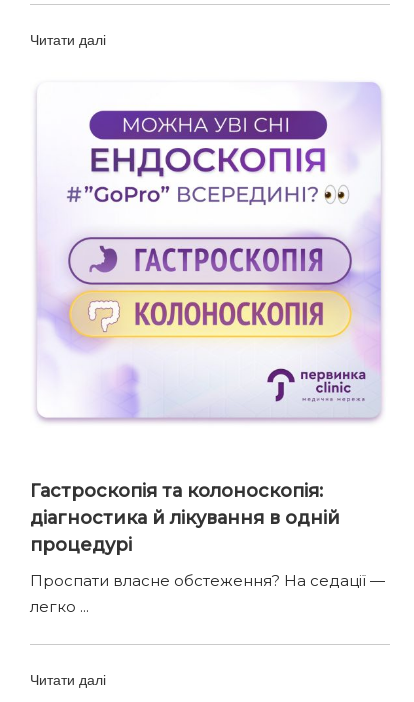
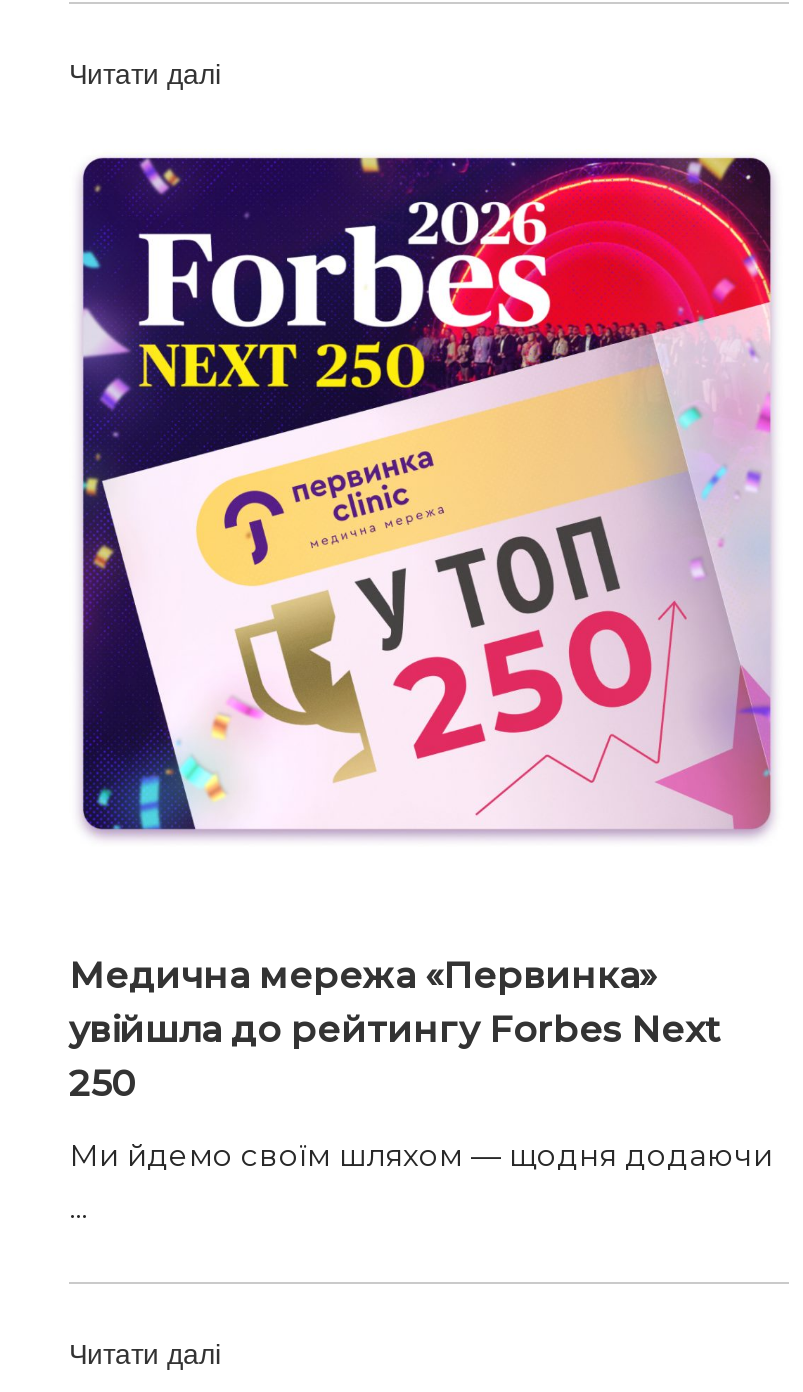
- [image]
+ [image]

- Гастроскопія та колоноскопія:
- діагностика й лікування в одній
- процедурі
+ Медична мережа «Первинка»
+ увійшла до рейтингу Forbes Next
+ 250

- Проспати власне обстеження? На седації —
- легко
+ Ми йдемо своїм шляхом — щодня додаючи
